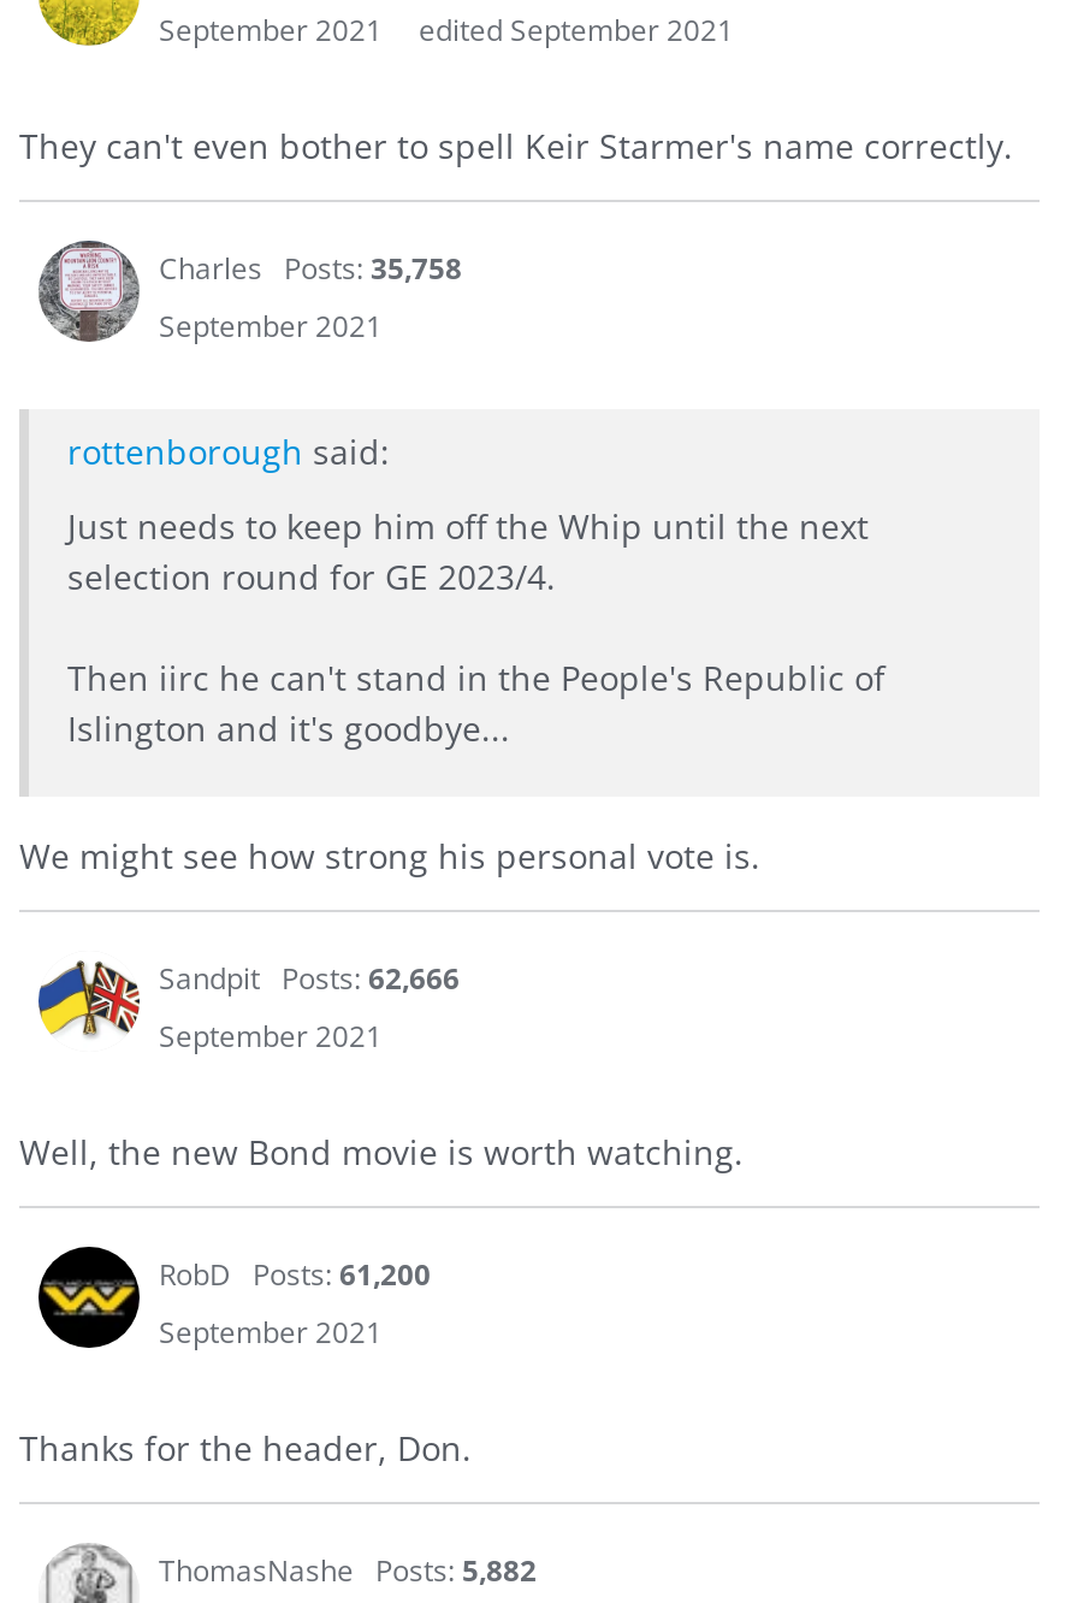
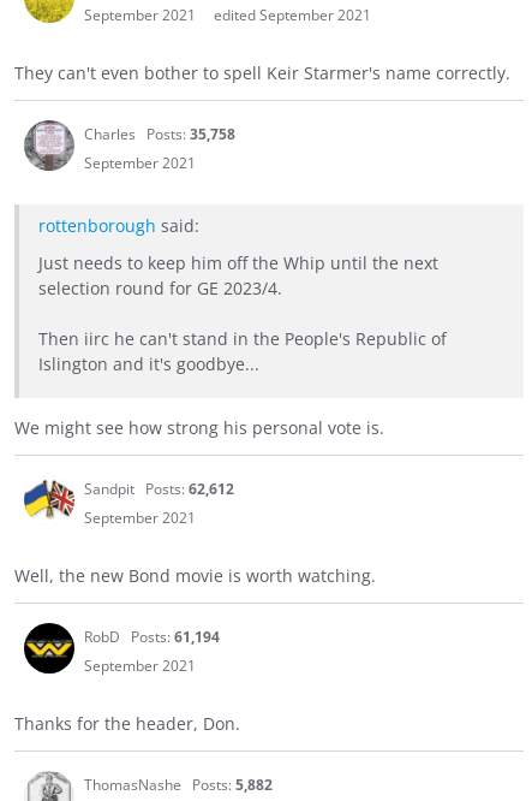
- Sandpit Posts: 62,666
+ Sandpit Posts: 62,612

- RobD Posts: 61,200
+ RobD Posts: 61,194
